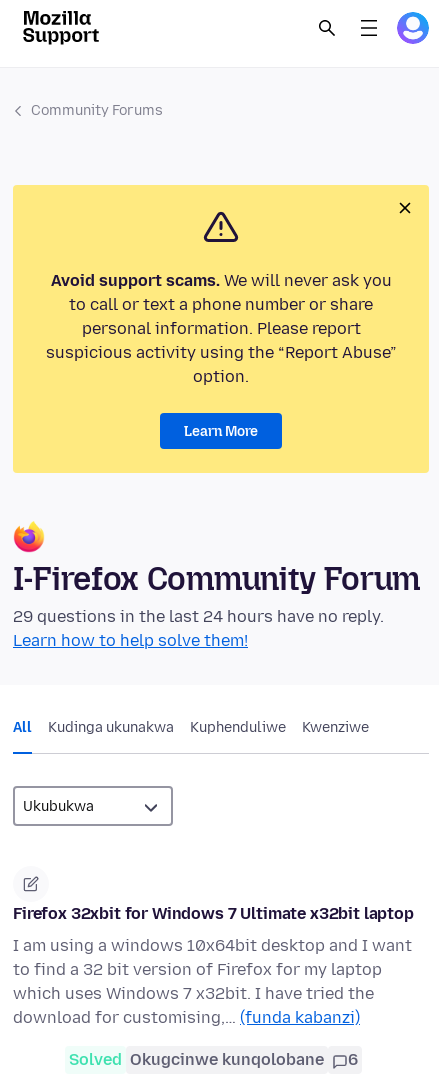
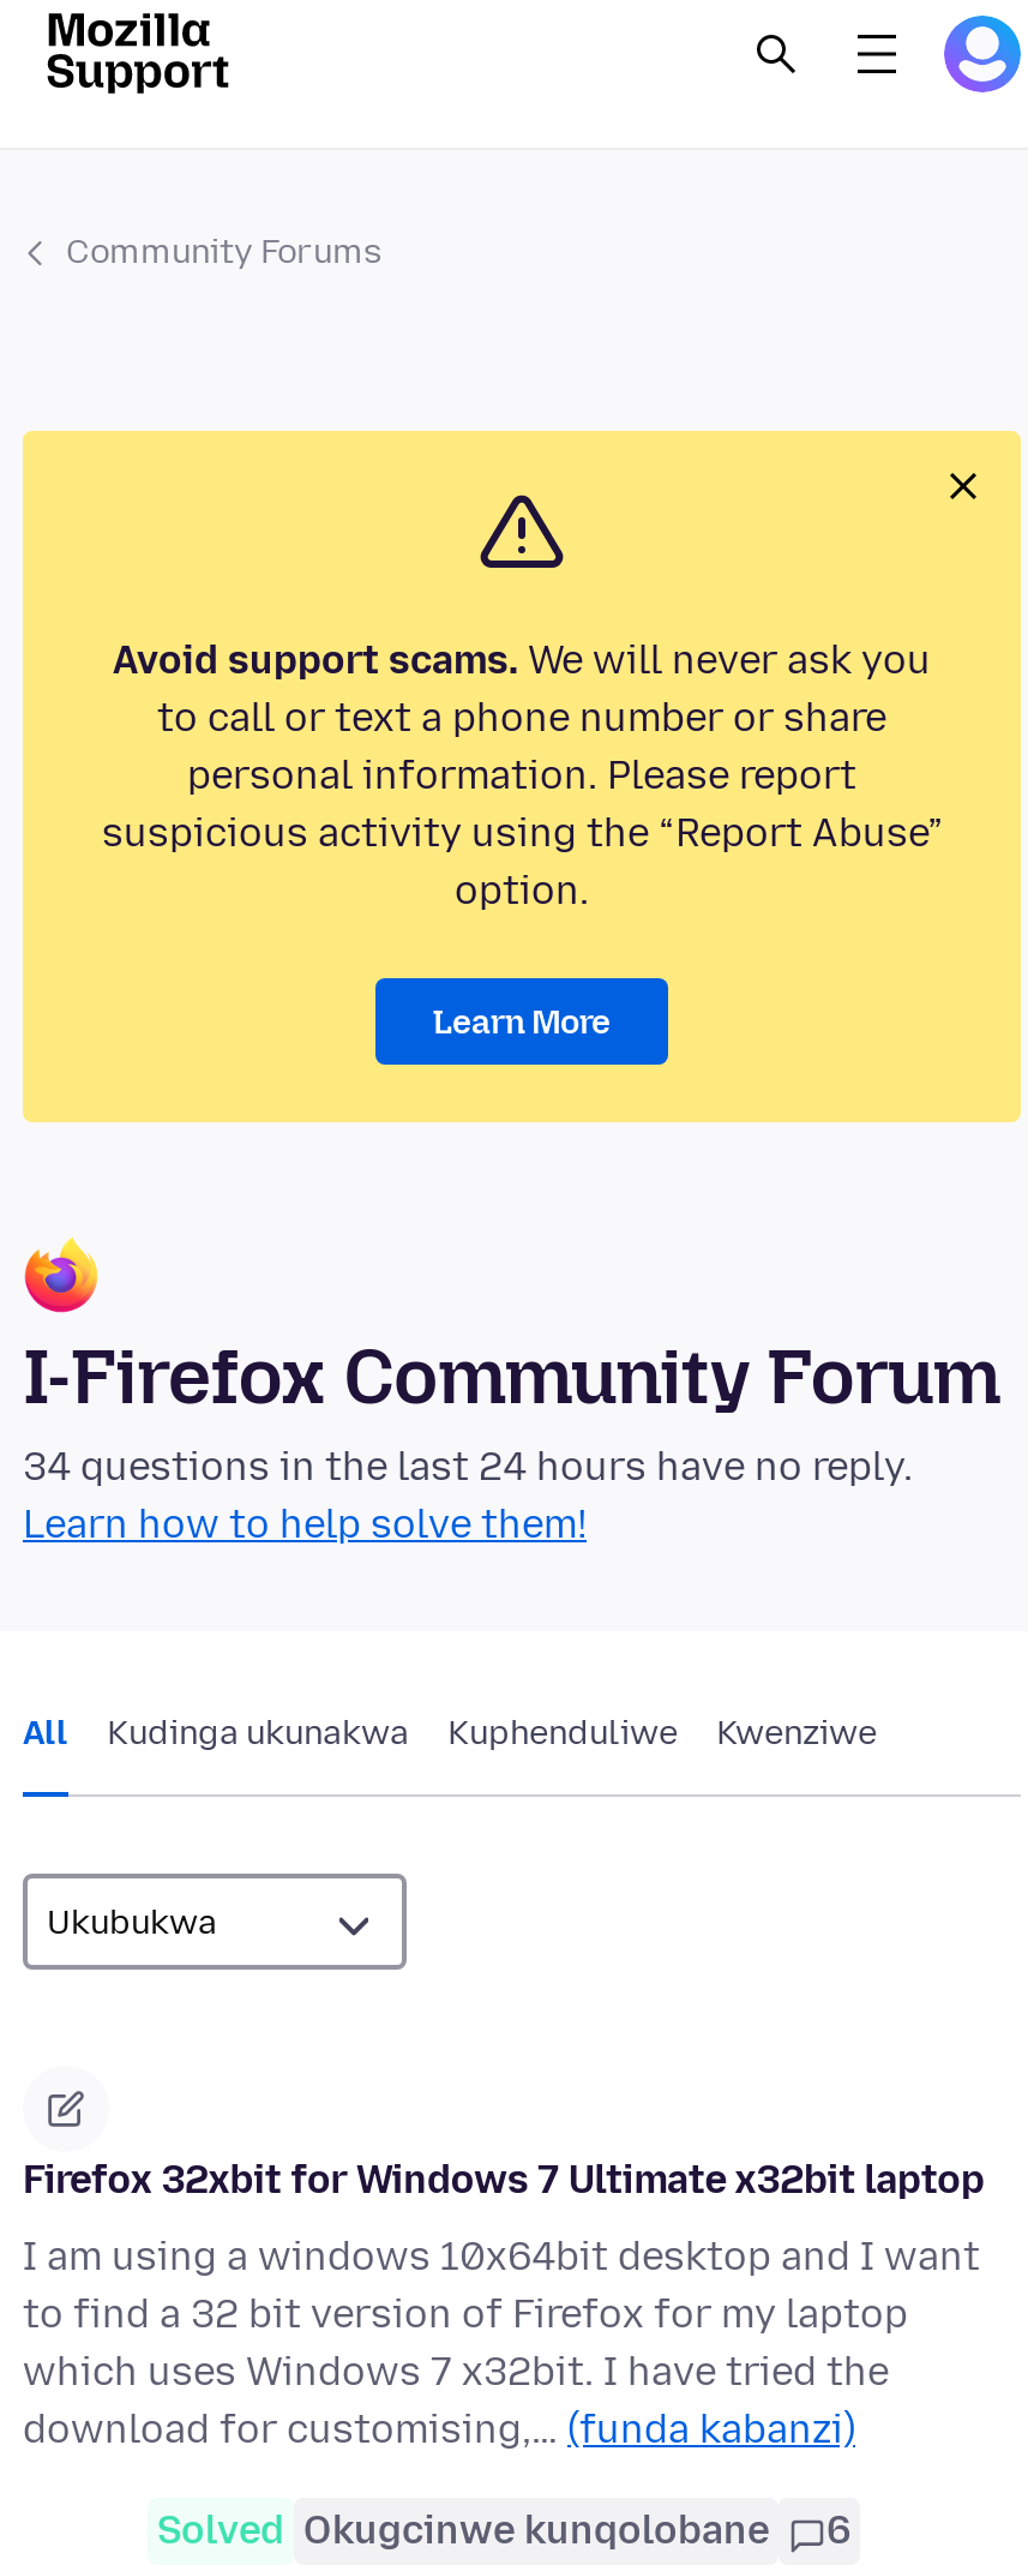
- 29 questions in the last 24 hours have no reply.
+ 34 questions in the last 24 hours have no reply.
